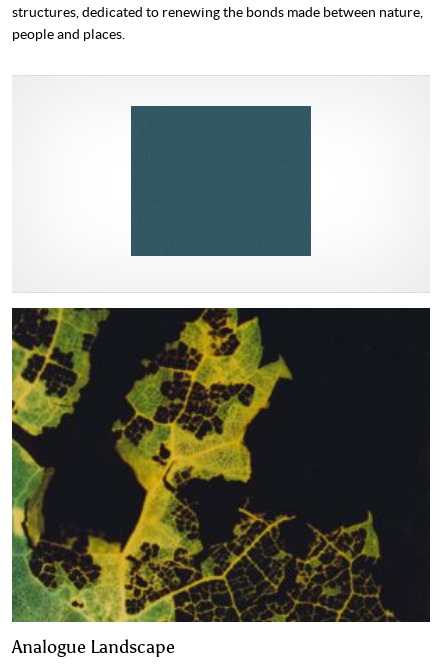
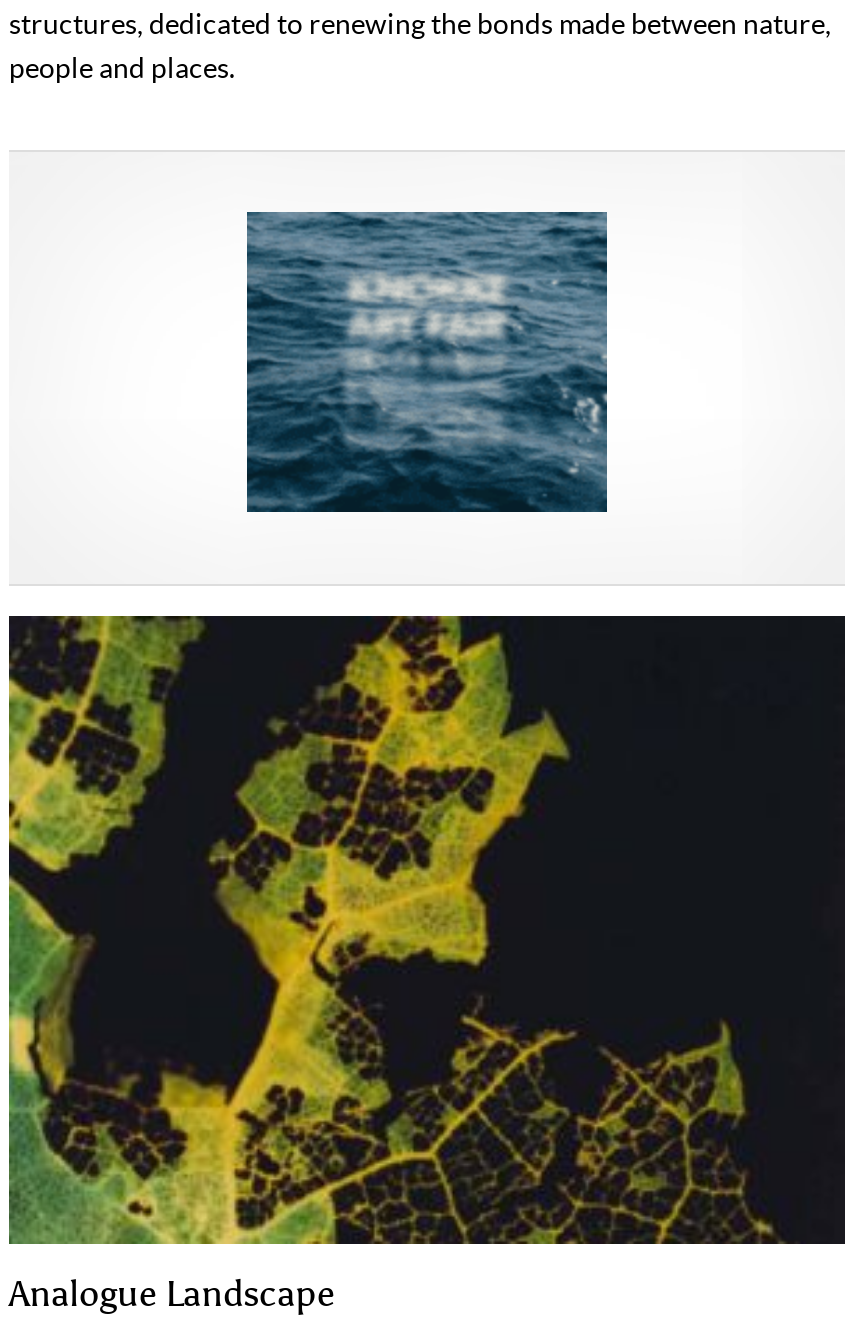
+ [image]
